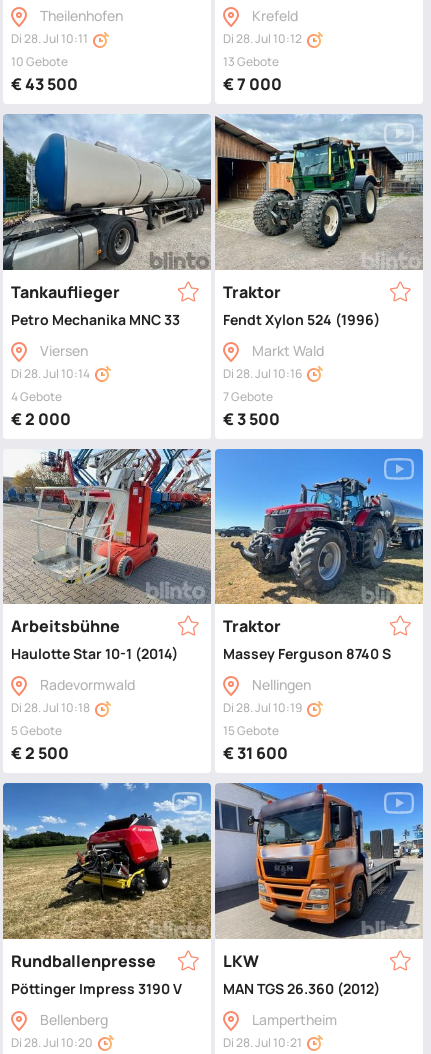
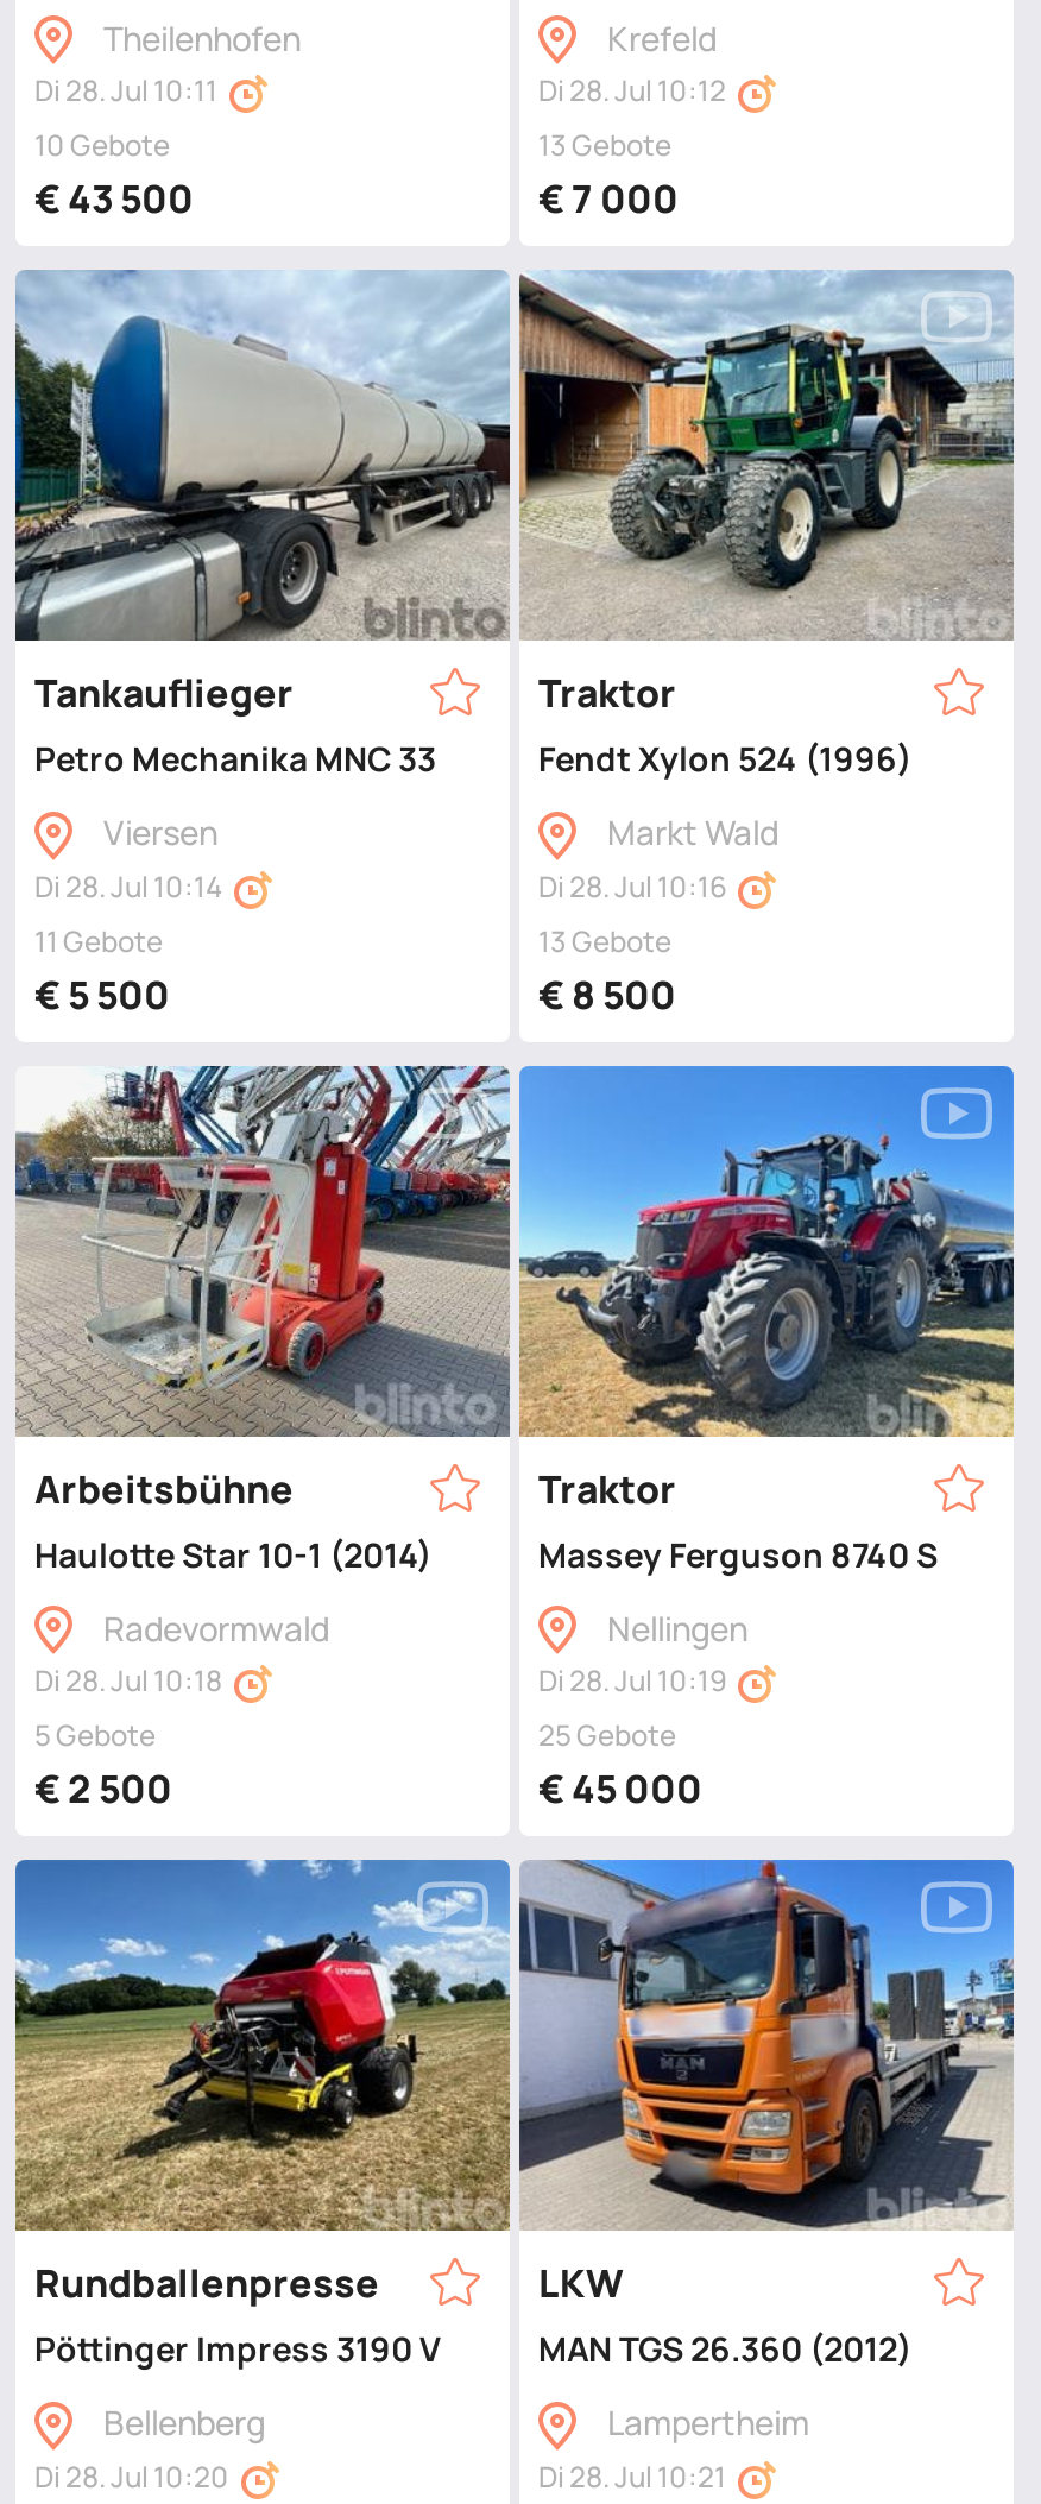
- 4 Gebote
+ 11 Gebote

- 7 Gebote
+ 13 Gebote

- € 2 000
+ € 5 500

- € 3 500
+ € 8 500

- 15 Gebote
+ 25 Gebote

- € 31 600
+ € 45 000
